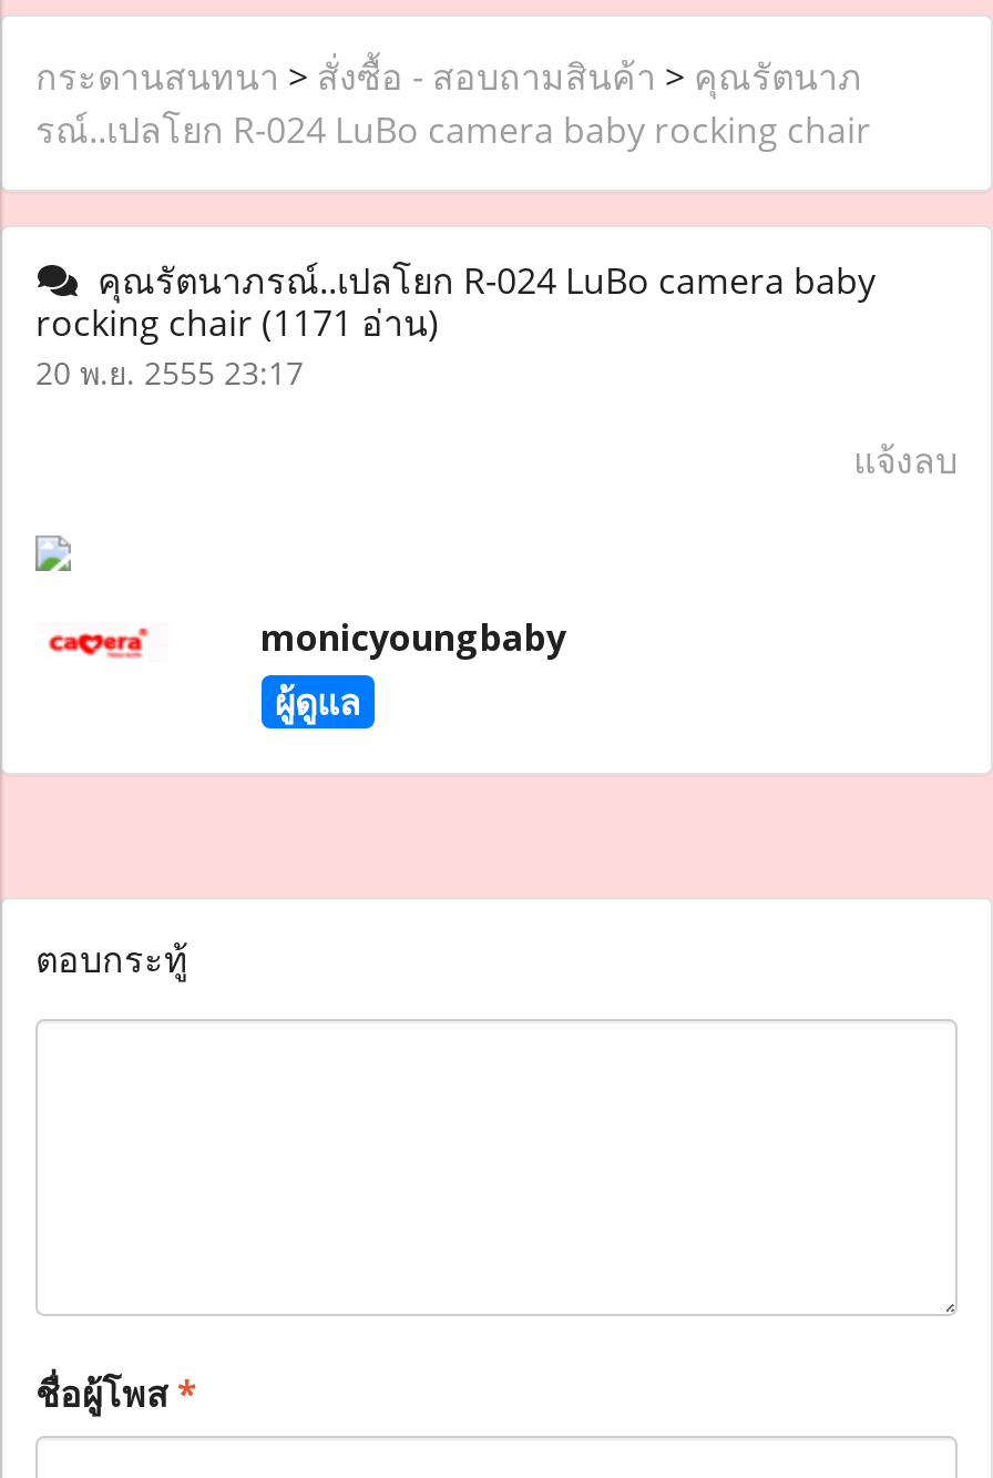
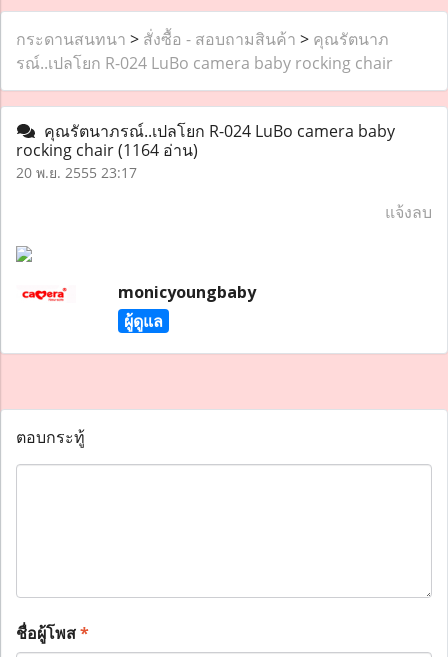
- rocking chair (1171 อ่าน)
+ rocking chair (1164 อ่าน)
